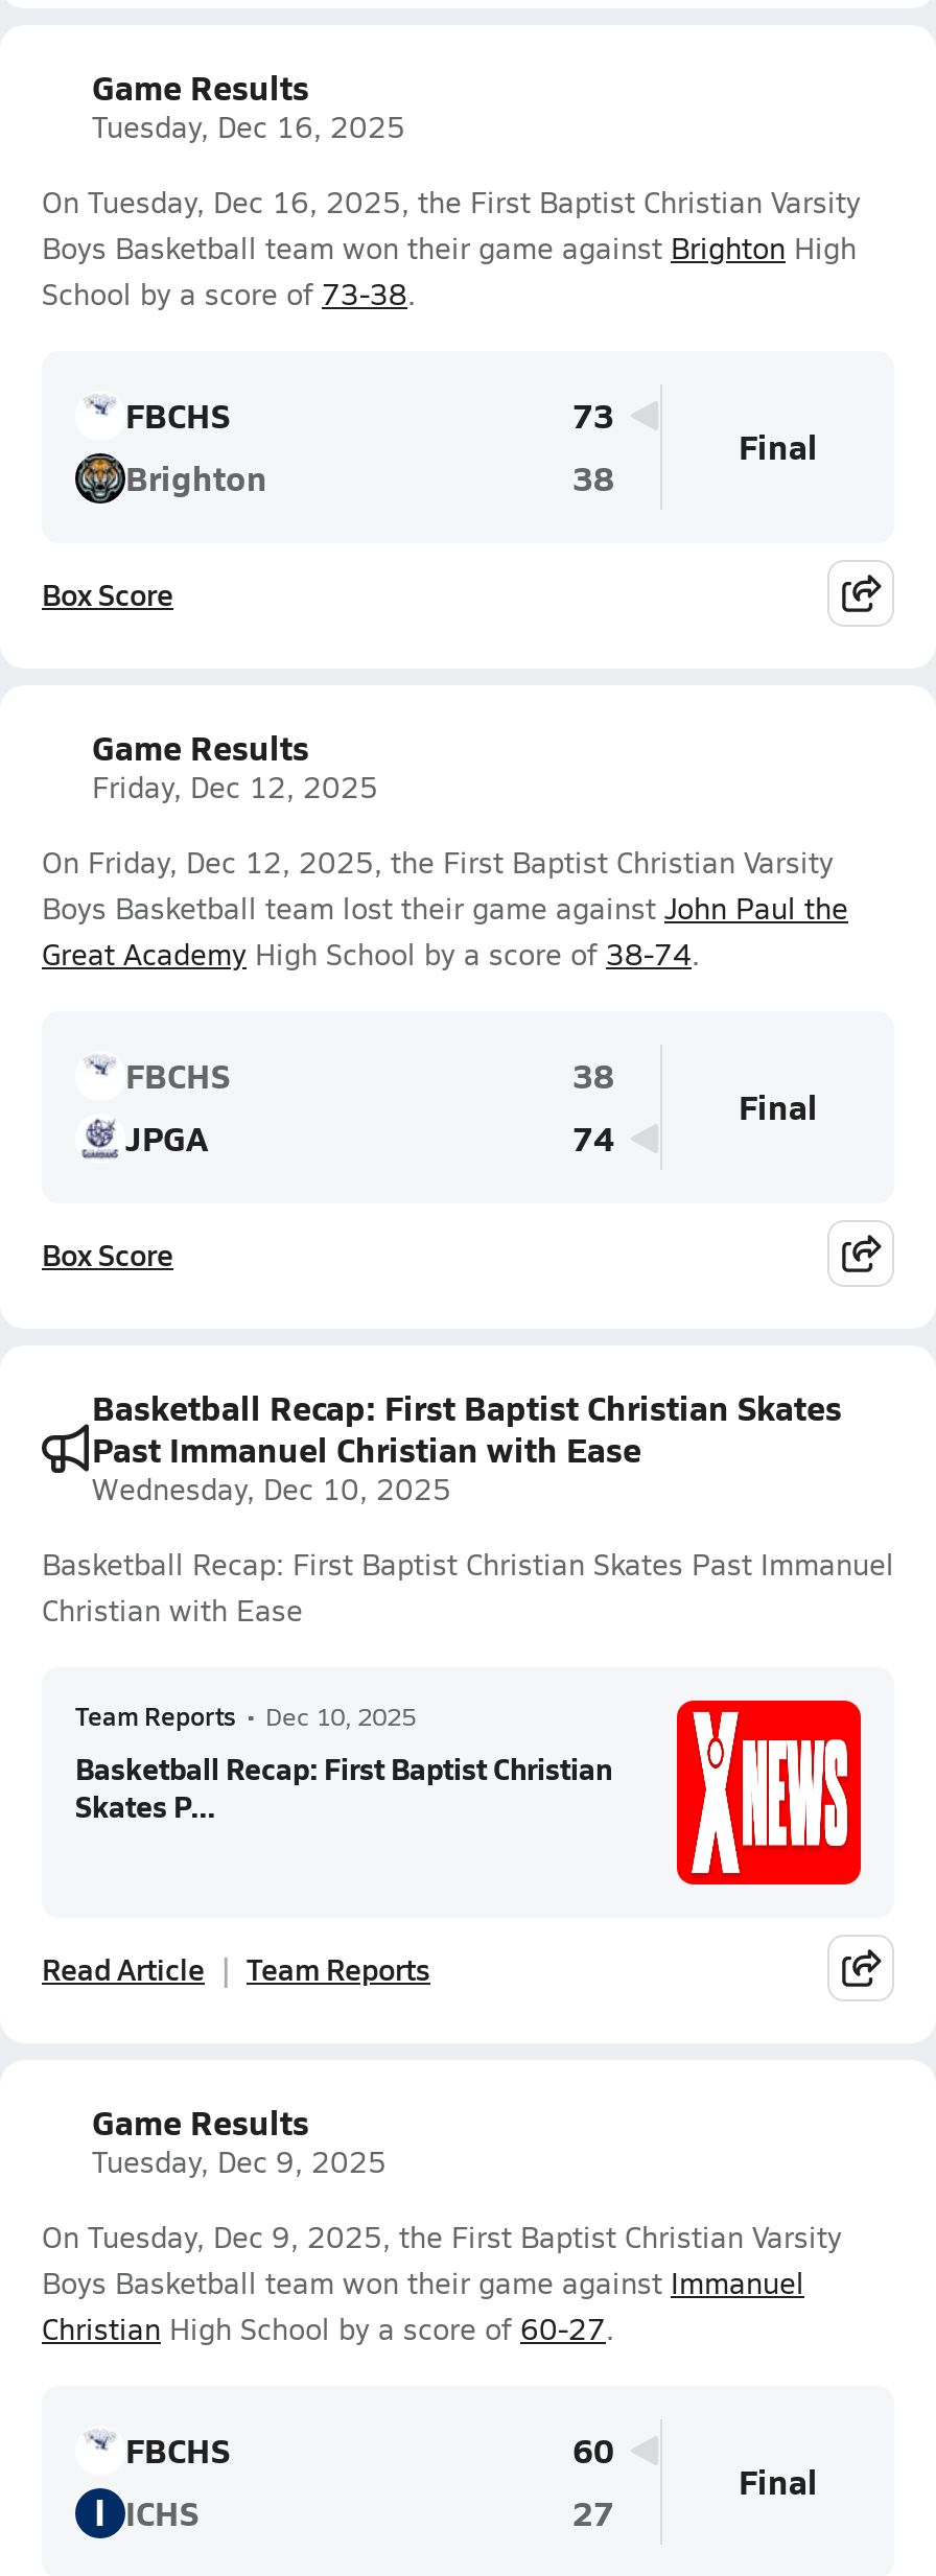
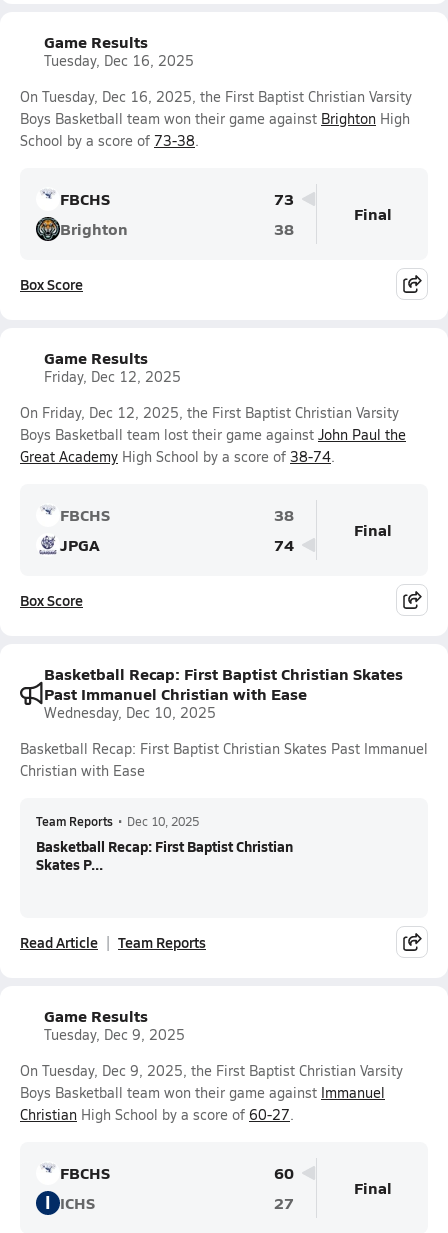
- [image]
